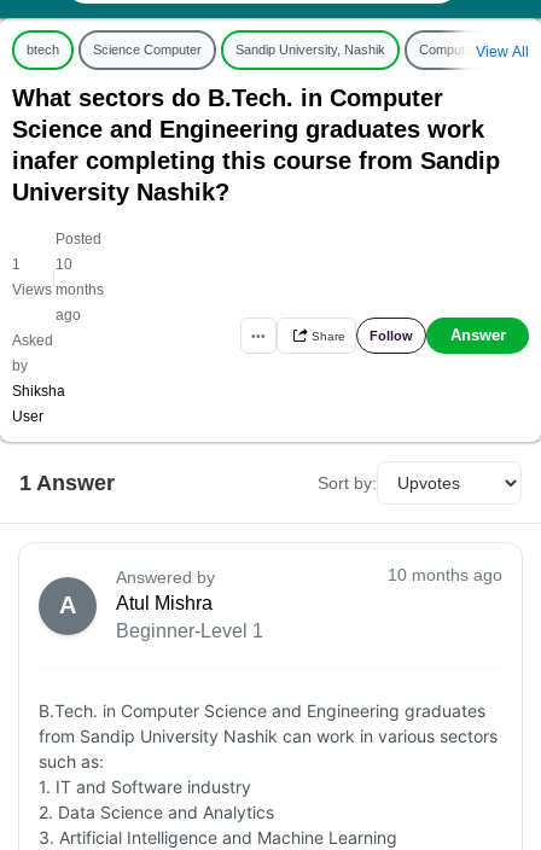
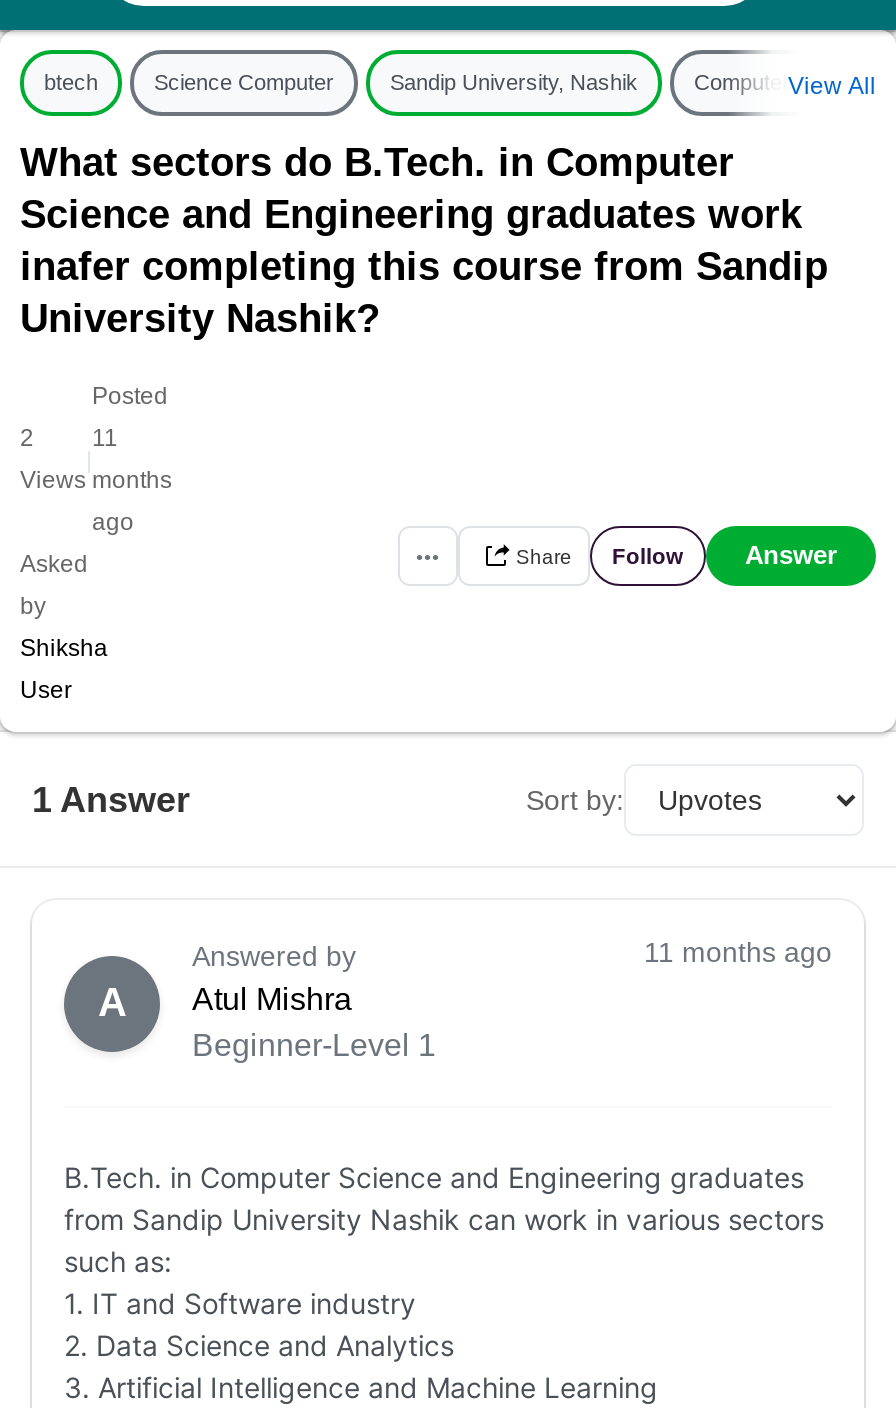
- 1
+ 2

- 10
+ 11

- 10 months ago
+ 11 months ago
